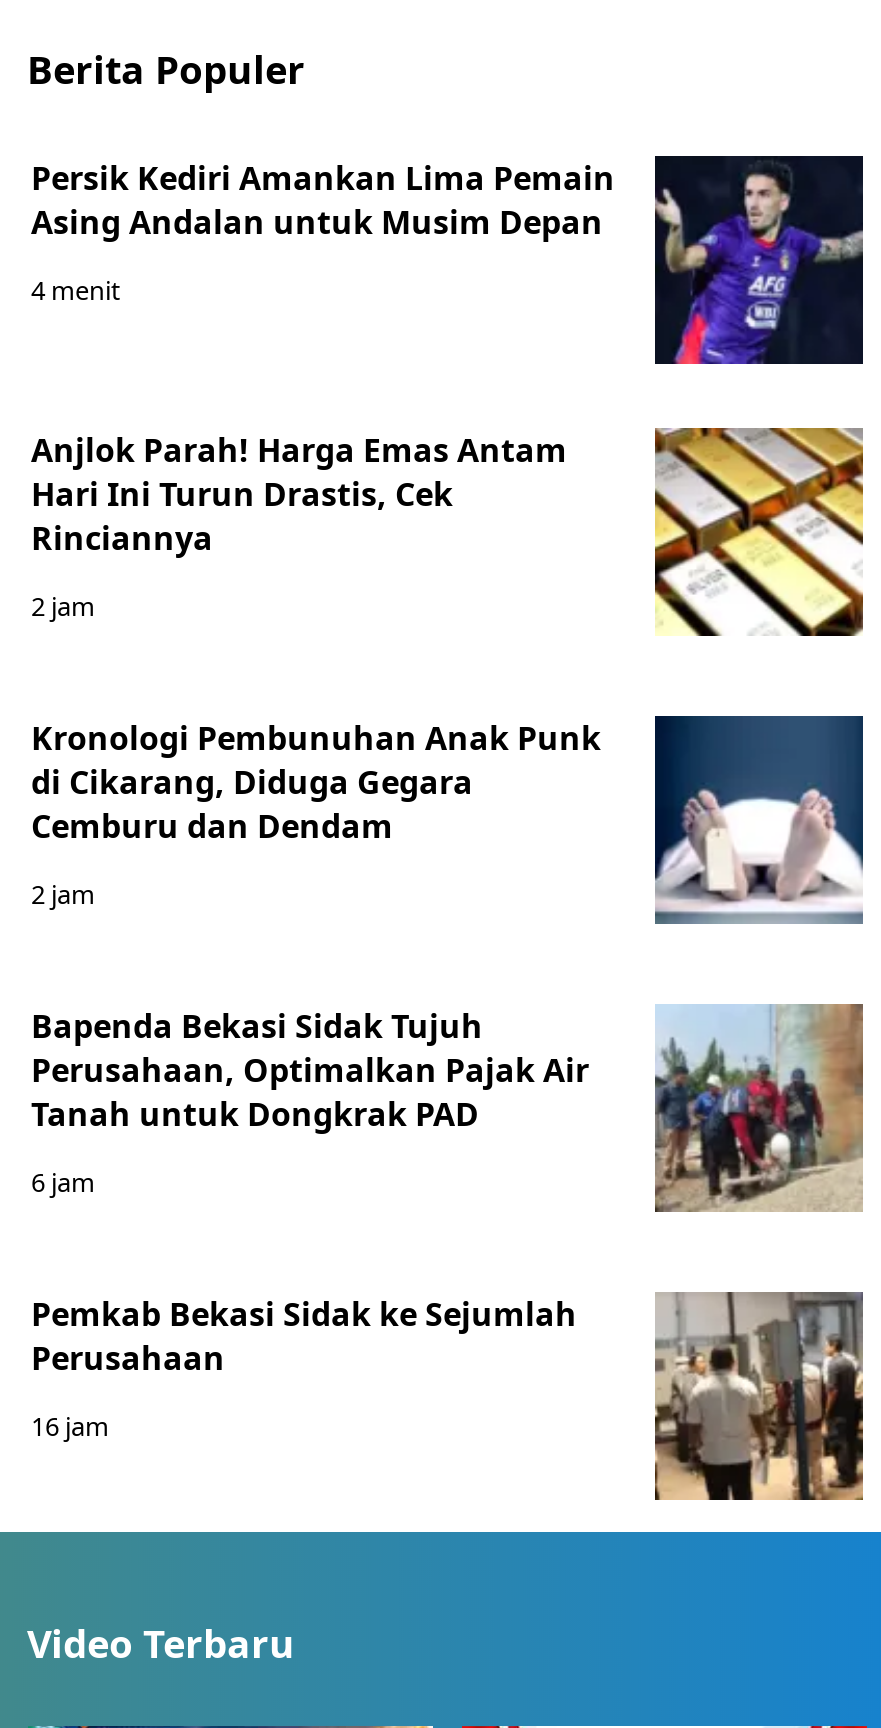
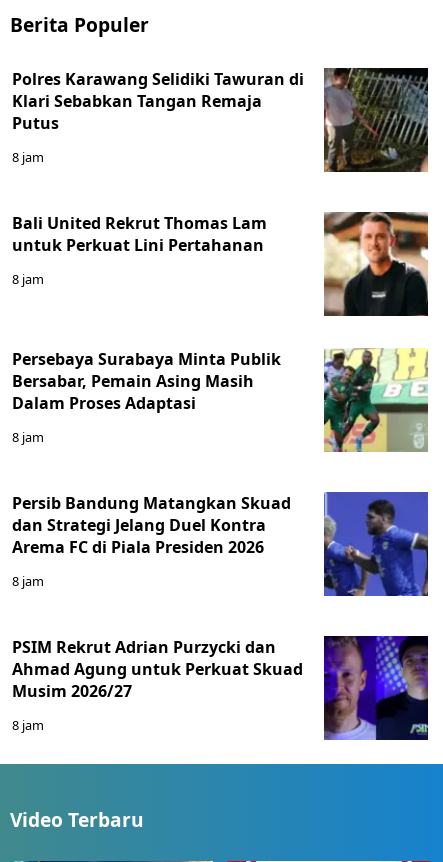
- [image]
- Persik Kediri Amankan Lima Pemain
- Asing Andalan untuk Musim Depan
+ [image]
+ Polres Karawang Selidiki Tawuran di
+ Klari Sebabkan Tangan Remaja
+ Putus

- 4 menit
+ 8 jam

- Anjlok Parah! Harga Emas Antam
- Hari Ini Turun Drastis, Cek
- Rinciannya
+ Bali United Rekrut Thomas Lam
+ untuk Perkuat Lini Pertahanan

- [image]
+ [image]

- 2 jam
+ 8 jam

- Kronologi Pembunuhan Anak Punk
- di Cikarang, Diduga Gegara
- Cemburu dan Dendam
+ Persebaya Surabaya Minta Publik
+ Bersabar, Pemain Asing Masih
+ Dalam Proses Adaptasi

- [image]
+ [image]

- 2 jam
+ 8 jam

- [image]
- Bapenda Bekasi Sidak Tujuh
- Perusahaan, Optimalkan Pajak Air
- Tanah untuk Dongkrak PAD
+ [image]
+ Persib Bandung Matangkan Skuad
+ dan Strategi Jelang Duel Kontra
+ Arema FC di Piala Presiden 2026

- 6 jam
+ 8 jam

- [image]
- Pemkab Bekasi Sidak ke Sejumlah
- Perusahaan
+ [image]
+ PSIM Rekrut Adrian Purzycki dan
+ Ahmad Agung untuk Perkuat Skuad
+ Musim 2026/27

- 16 jam
+ 8 jam
